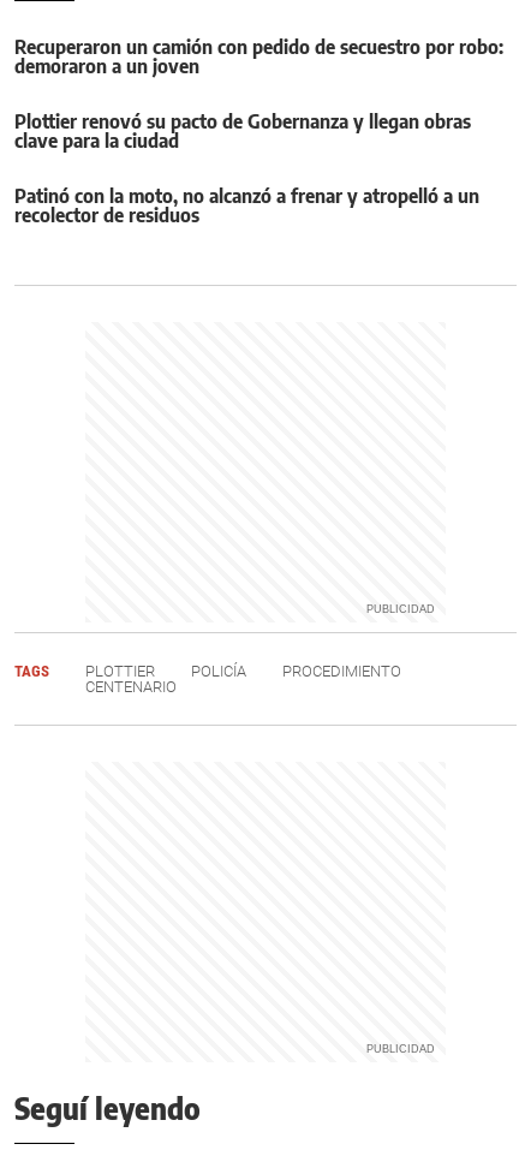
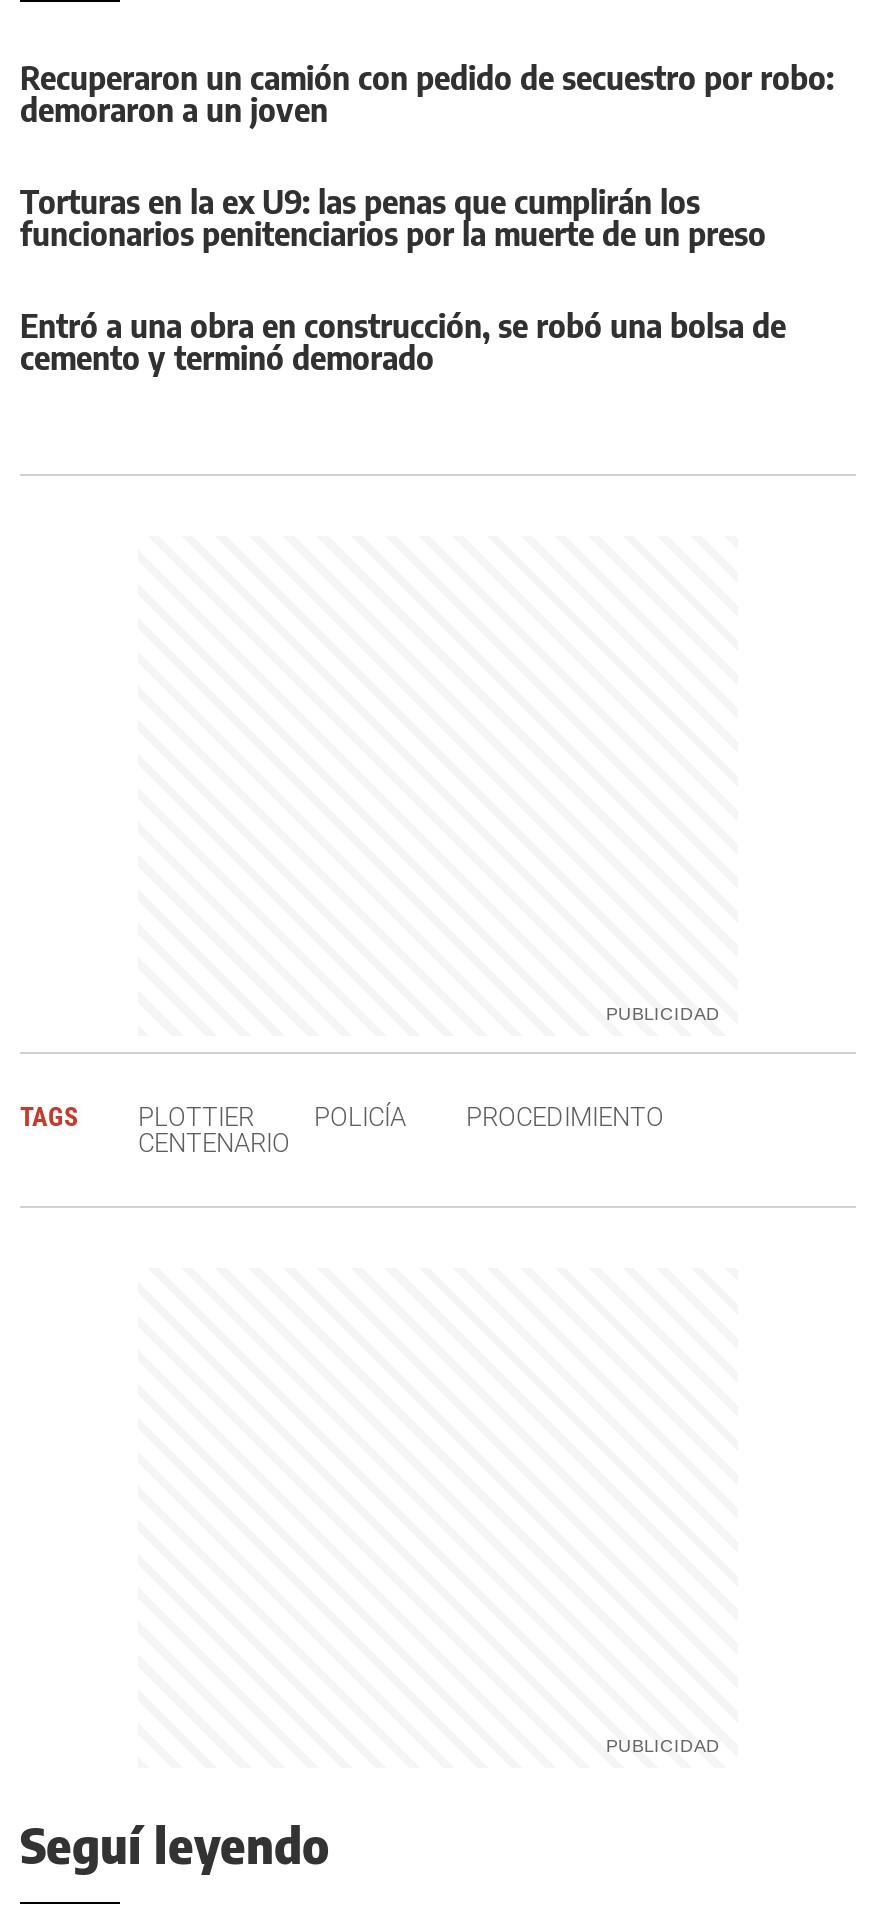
- Plottier renovó su pacto de Gobernanza y llegan obras
- clave para la ciudad
+ Torturas en la ex U9: las penas que cumplirán los
+ funcionarios penitenciarios por la muerte de un preso

- Patinó con la moto, no alcanzó a frenar y atropelló a un
- recolector de residuos
+ Entró a una obra en construcción, se robó una bolsa de
+ cemento y terminó demorado
